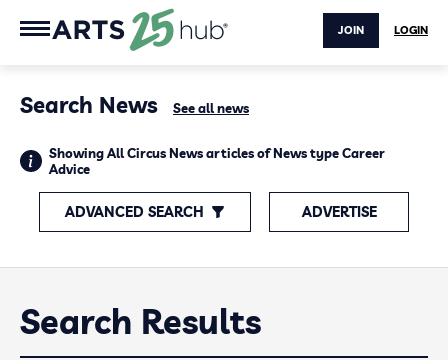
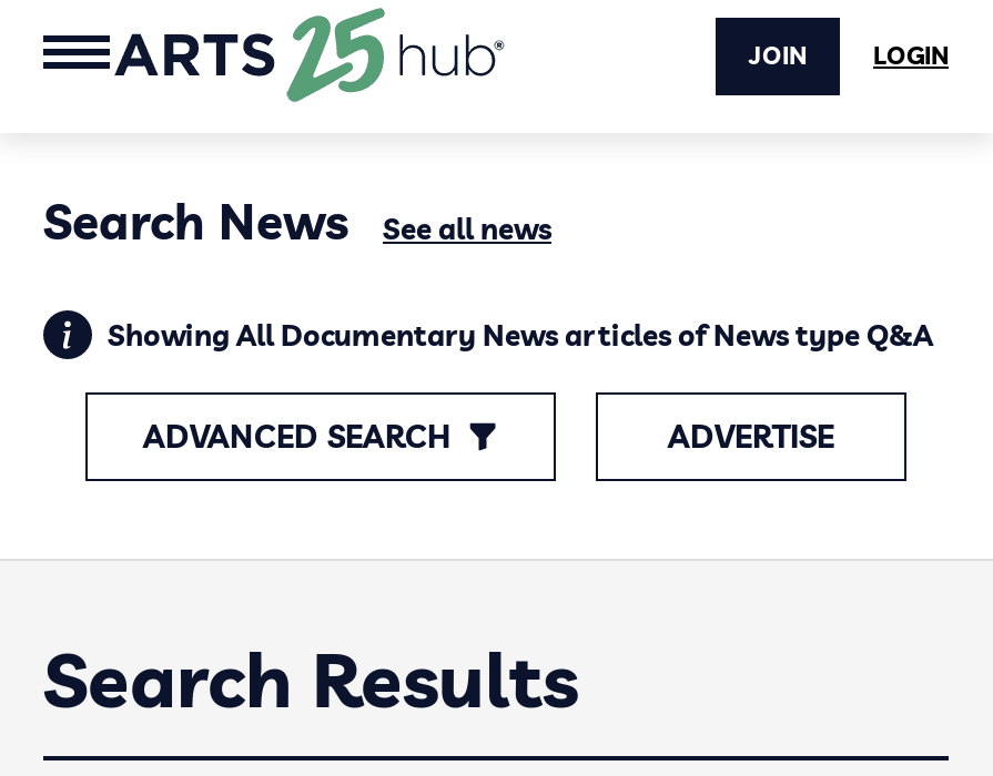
- Showing All Circus News articles of News type Career
- Advice
+ Showing All Documentary News articles of News type Q&A
